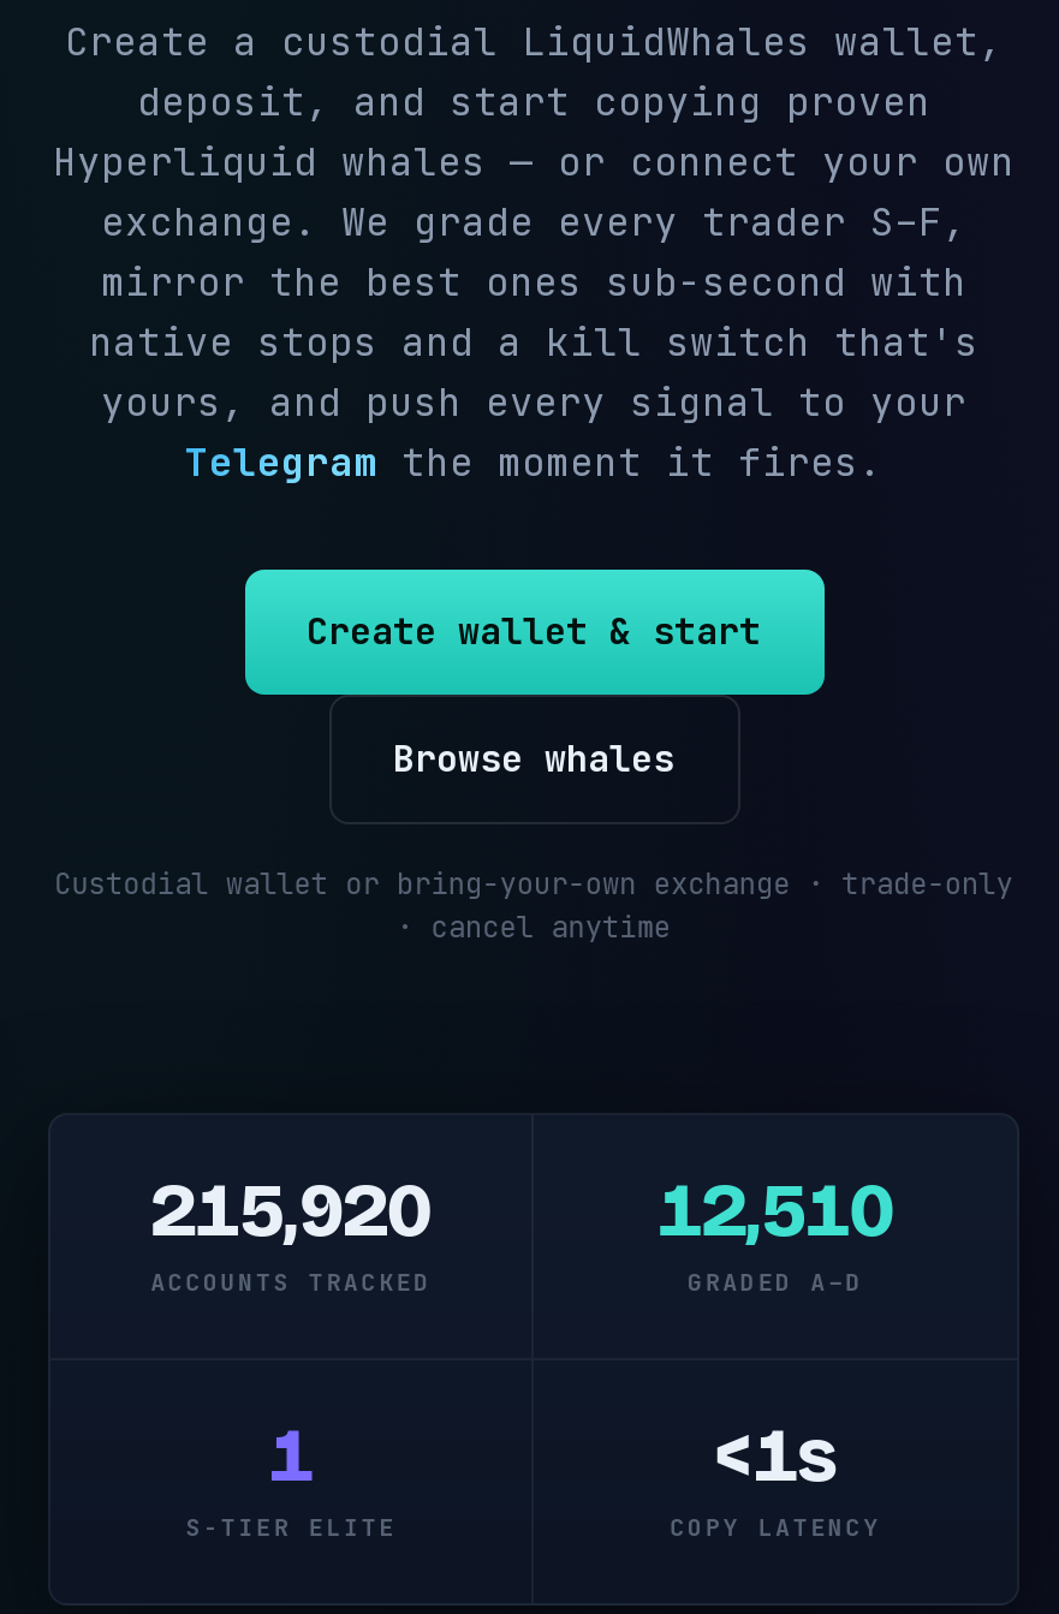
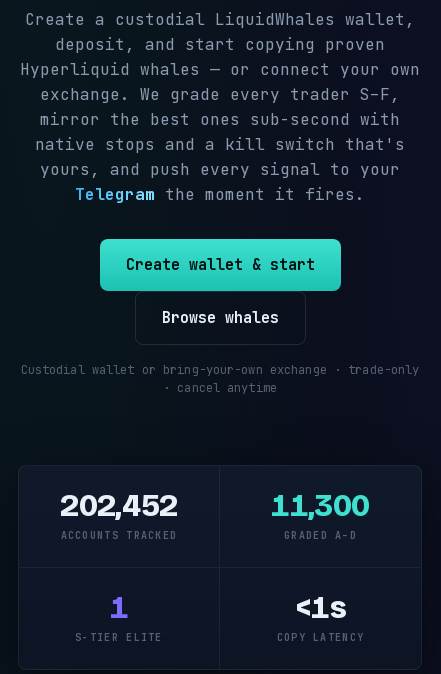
- 215,920
+ 202,452

- 12,510
+ 11,300
